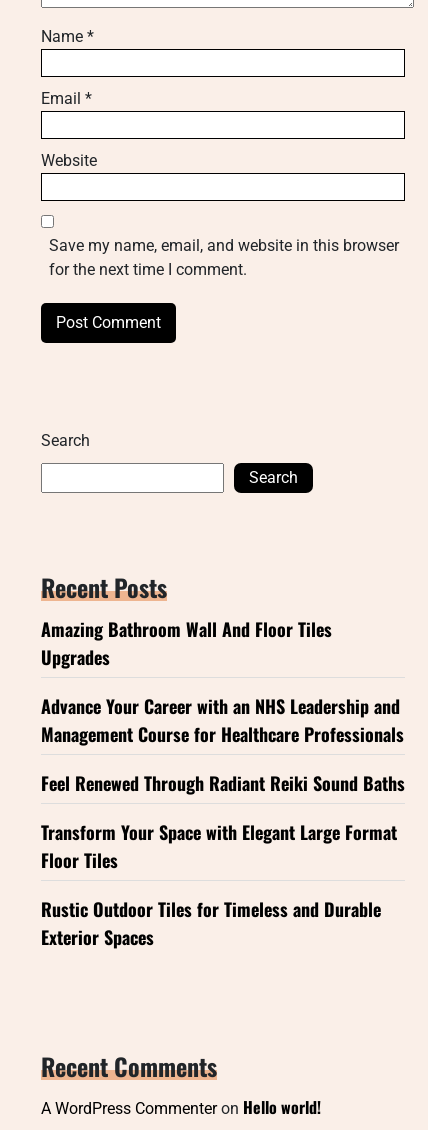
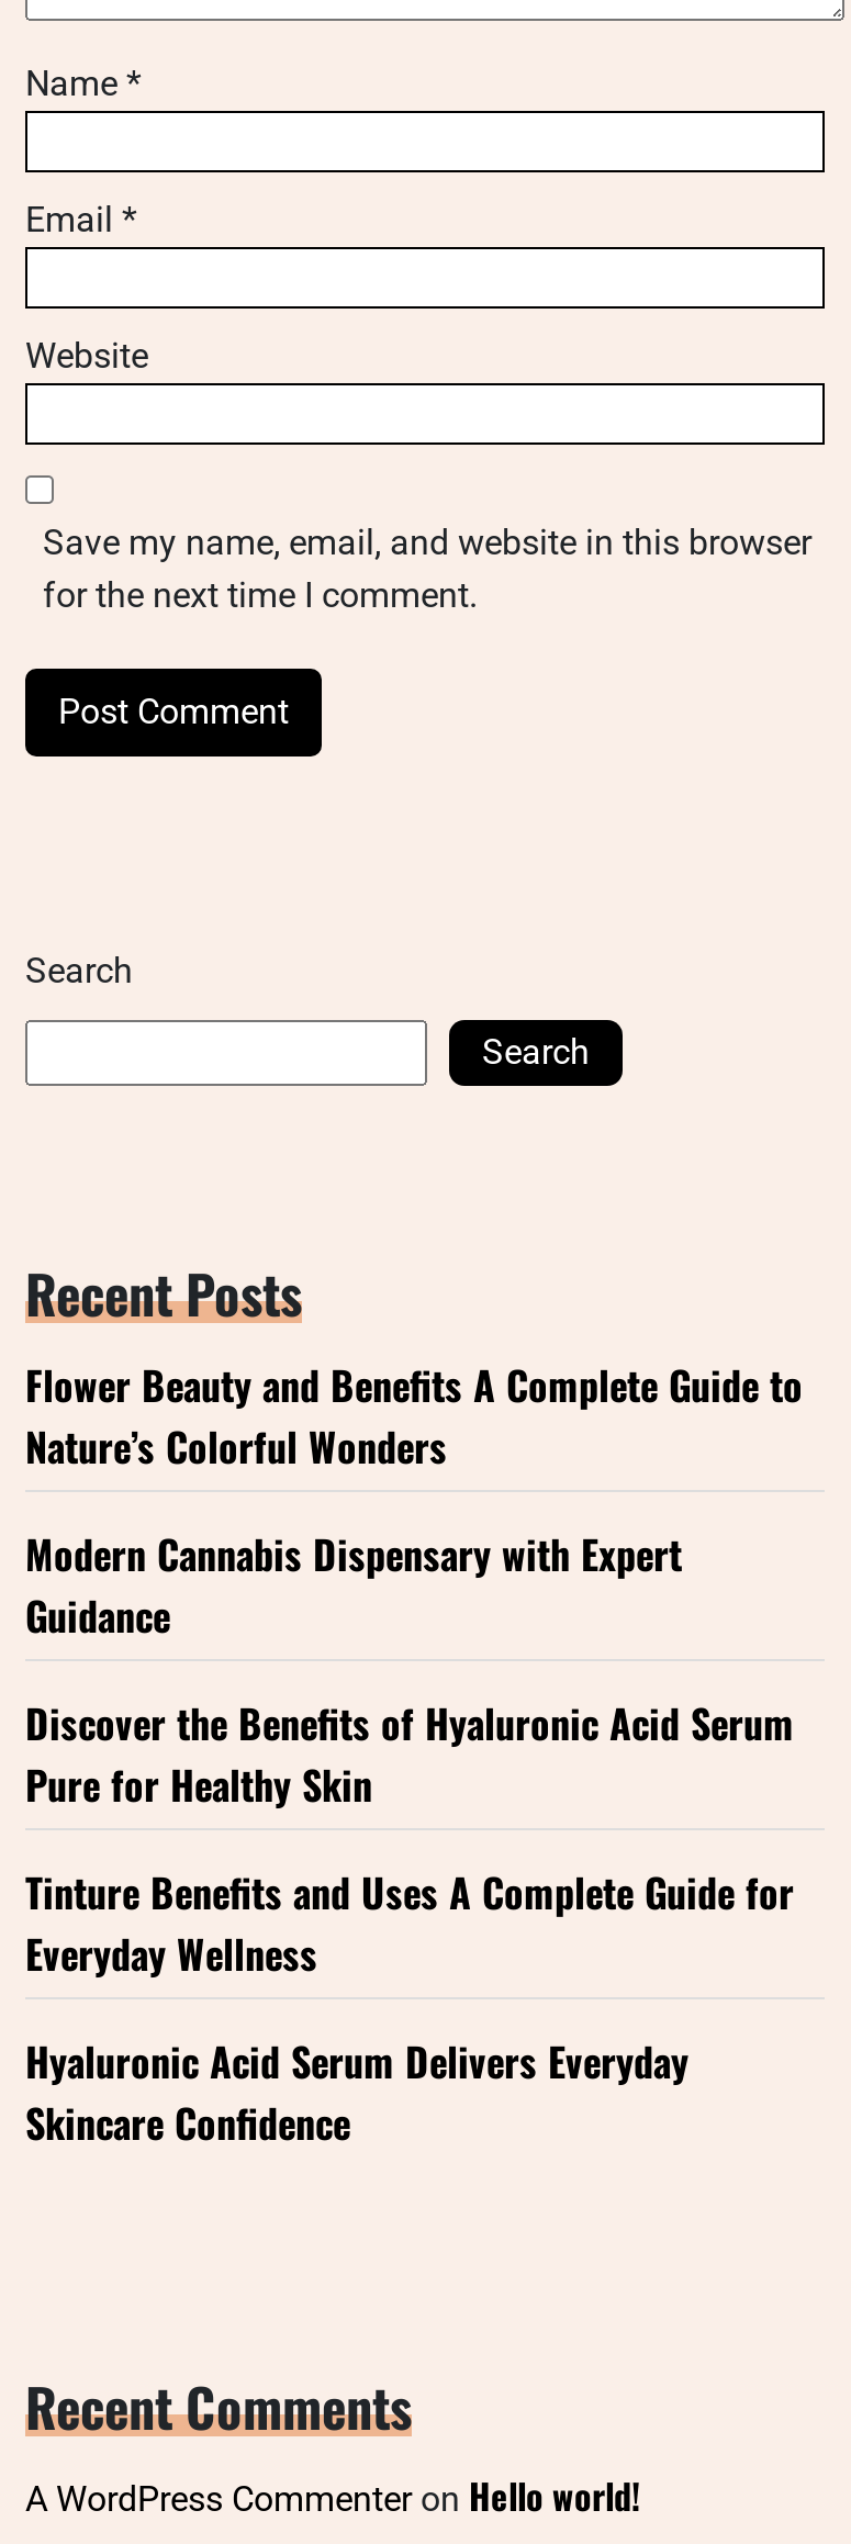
- Amazing Bathroom Wall And Floor Tiles
- Upgrades
+ Flower Beauty and Benefits A Complete Guide to
+ Nature’s Colorful Wonders

- Advance Your Career with an NHS Leadership and
- Management Course for Healthcare Professionals
+ Modern Cannabis Dispensary with Expert
+ Guidance

- Feel Renewed Through Radiant Reiki Sound Baths
+ Discover the Benefits of Hyaluronic Acid Serum
+ Pure for Healthy Skin

- Transform Your Space with Elegant Large Format
- Floor Tiles
+ Tinture Benefits and Uses A Complete Guide for
+ Everyday Wellness

- Rustic Outdoor Tiles for Timeless and Durable
- Exterior Spaces
+ Hyaluronic Acid Serum Delivers Everyday
+ Skincare Confidence
